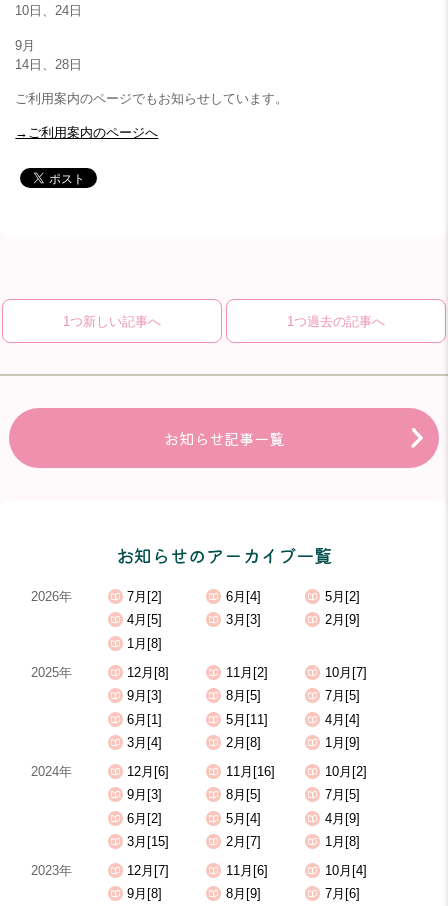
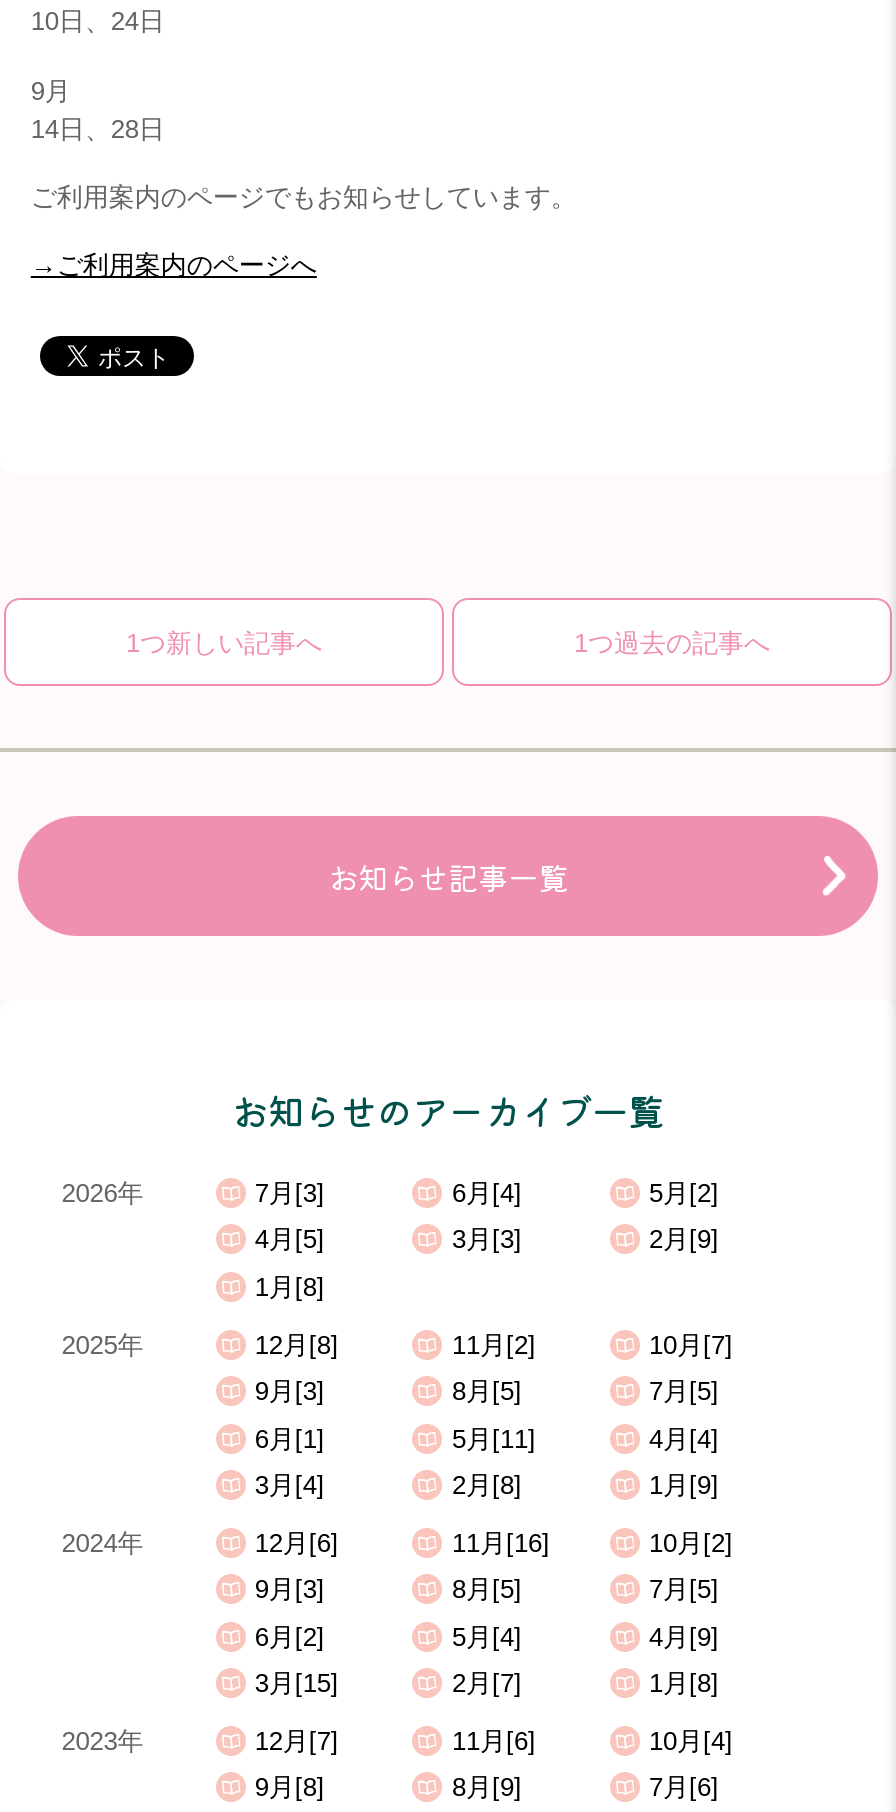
- 7月[2]
+ 7月[3]
